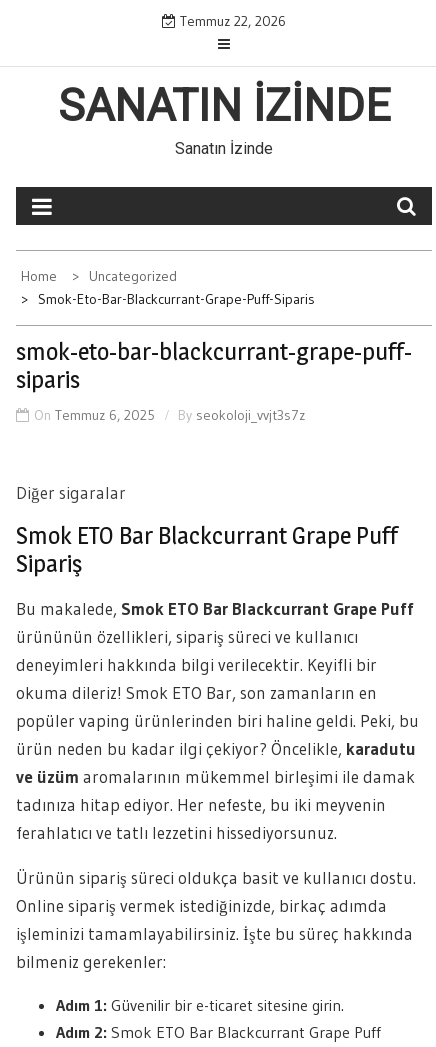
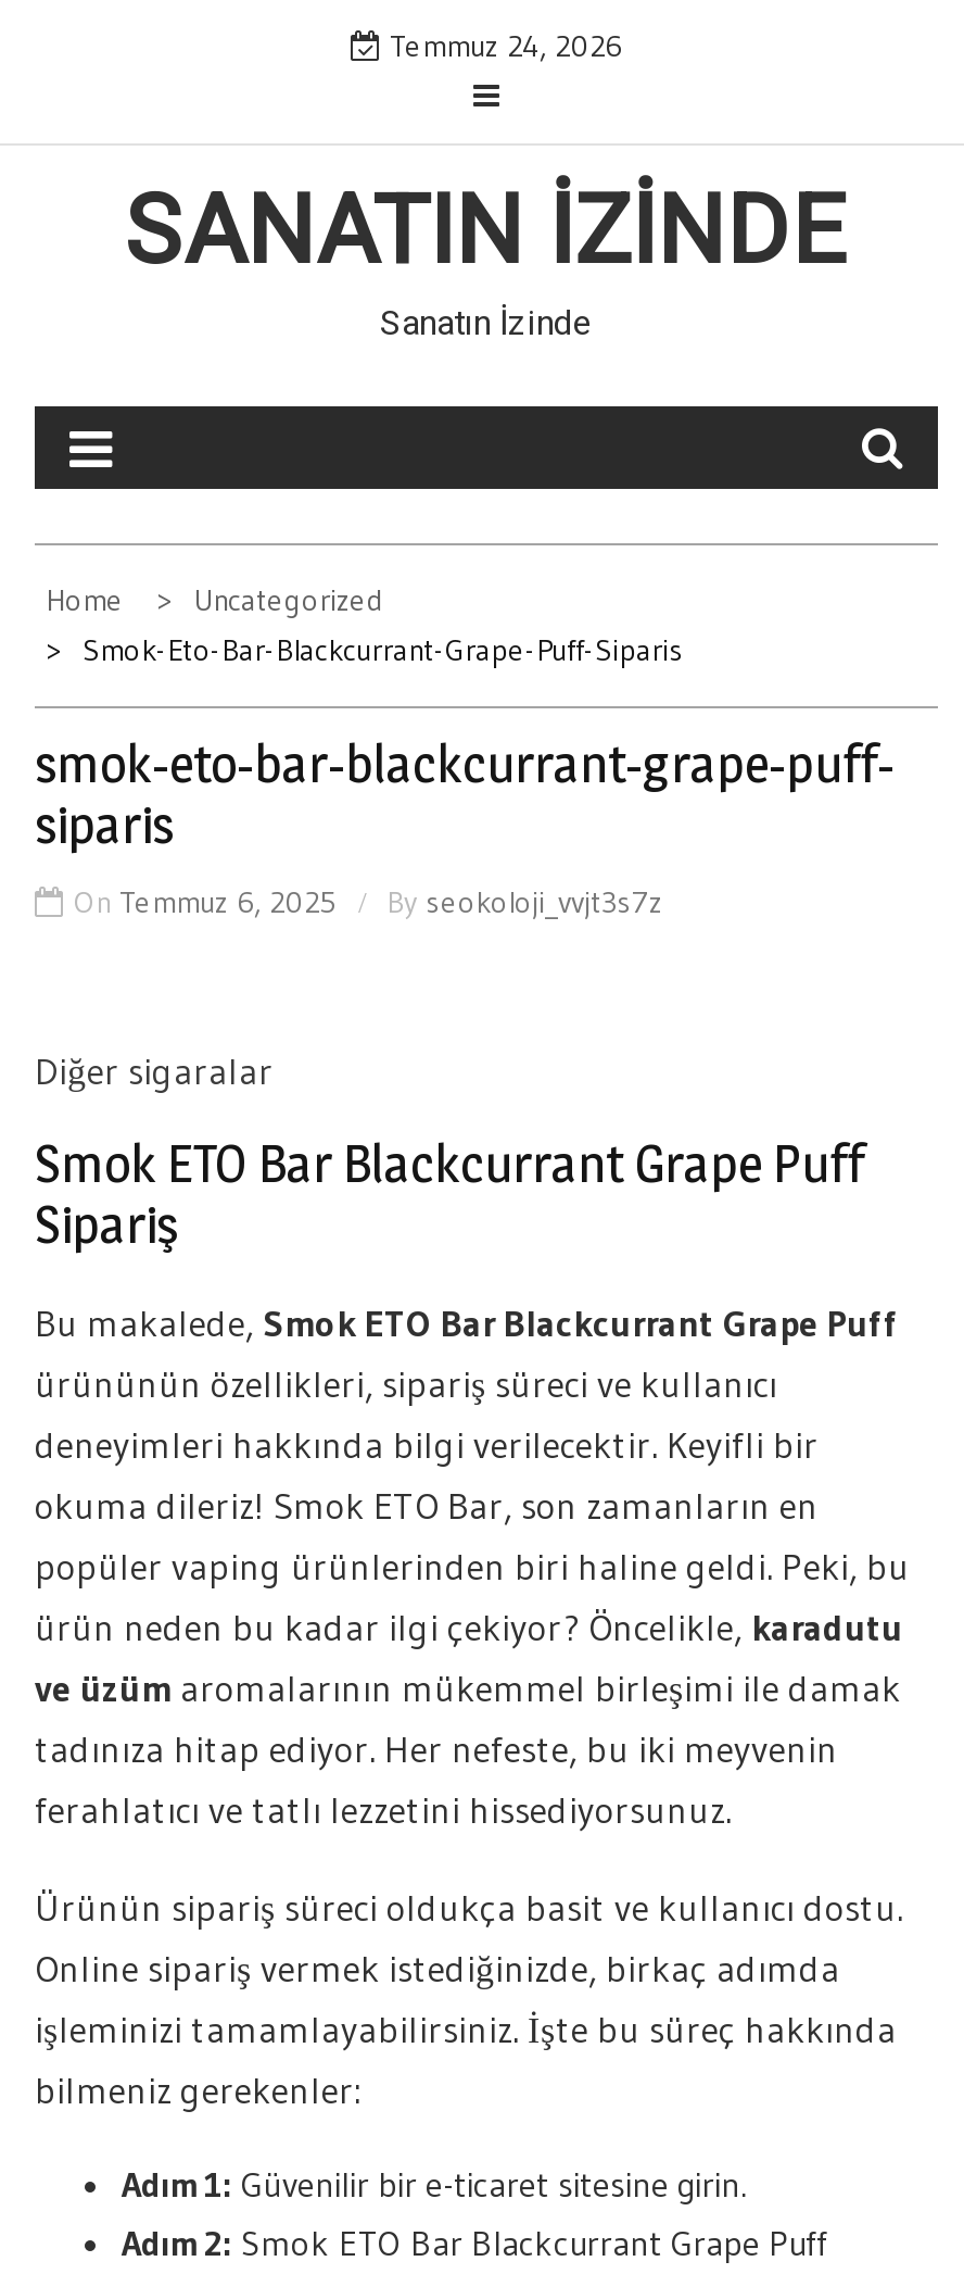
- Temmuz 22, 2026
+ Temmuz 24, 2026
